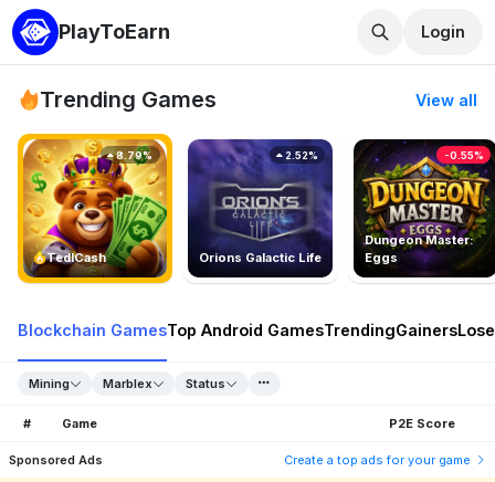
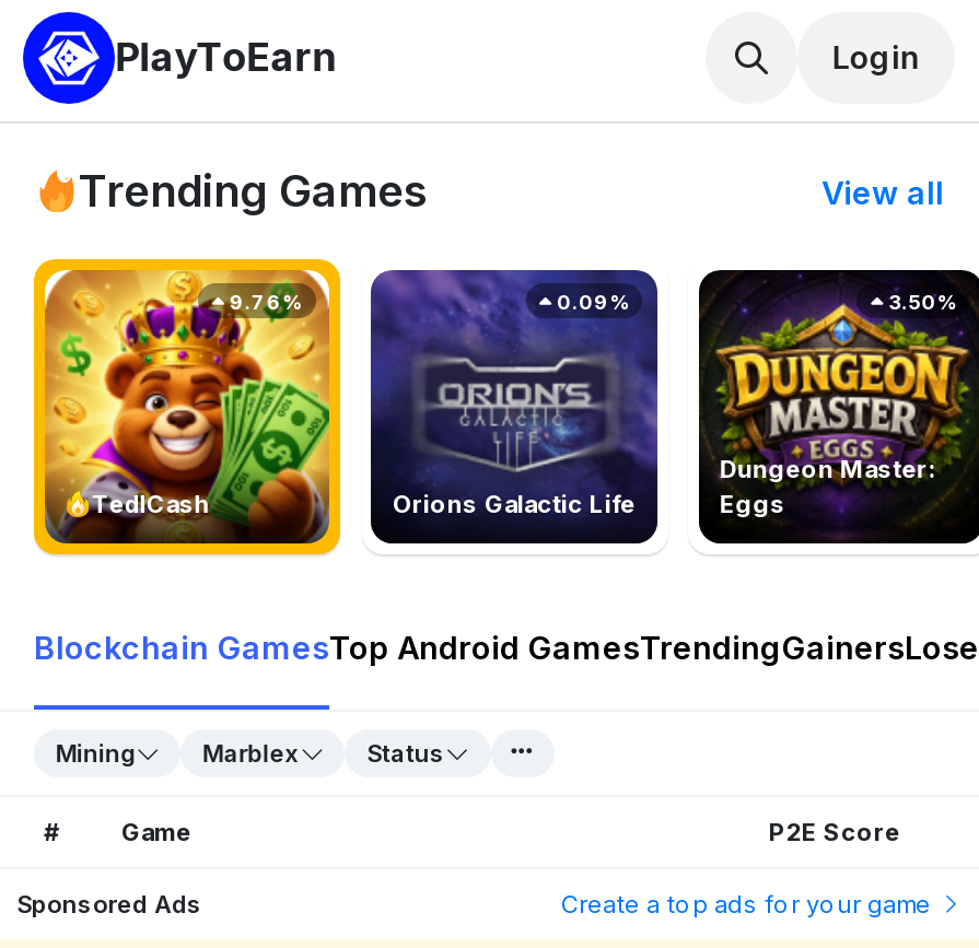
- 8.79%
+ 9.76%

- 2.52%
+ 0.09%

- -0.55%
+ 3.50%
